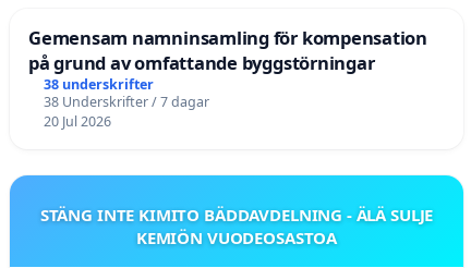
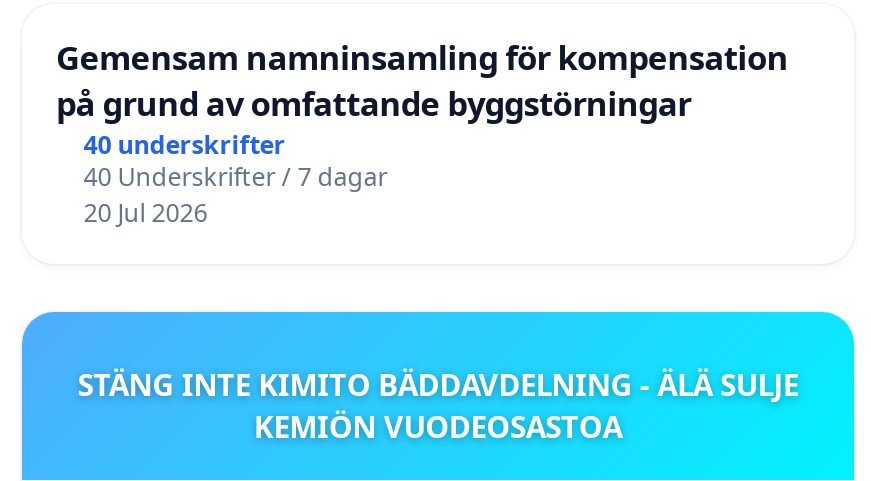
- 38 underskrifter
+ 40 underskrifter

- 38 Underskrifter / 7 dagar
+ 40 Underskrifter / 7 dagar
